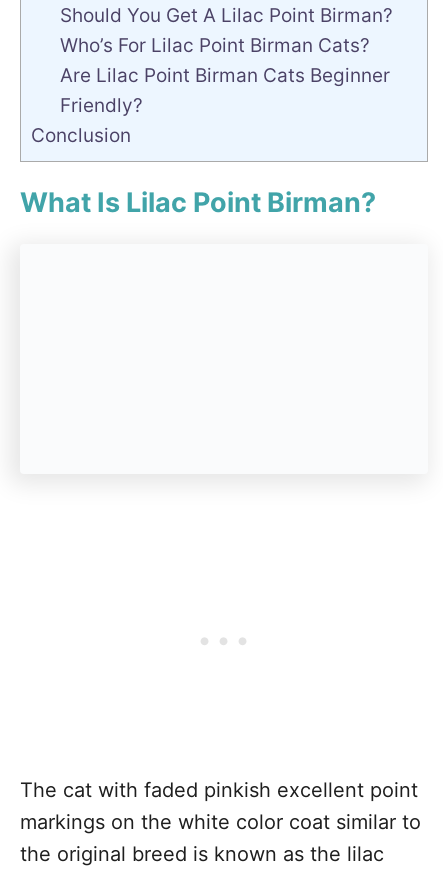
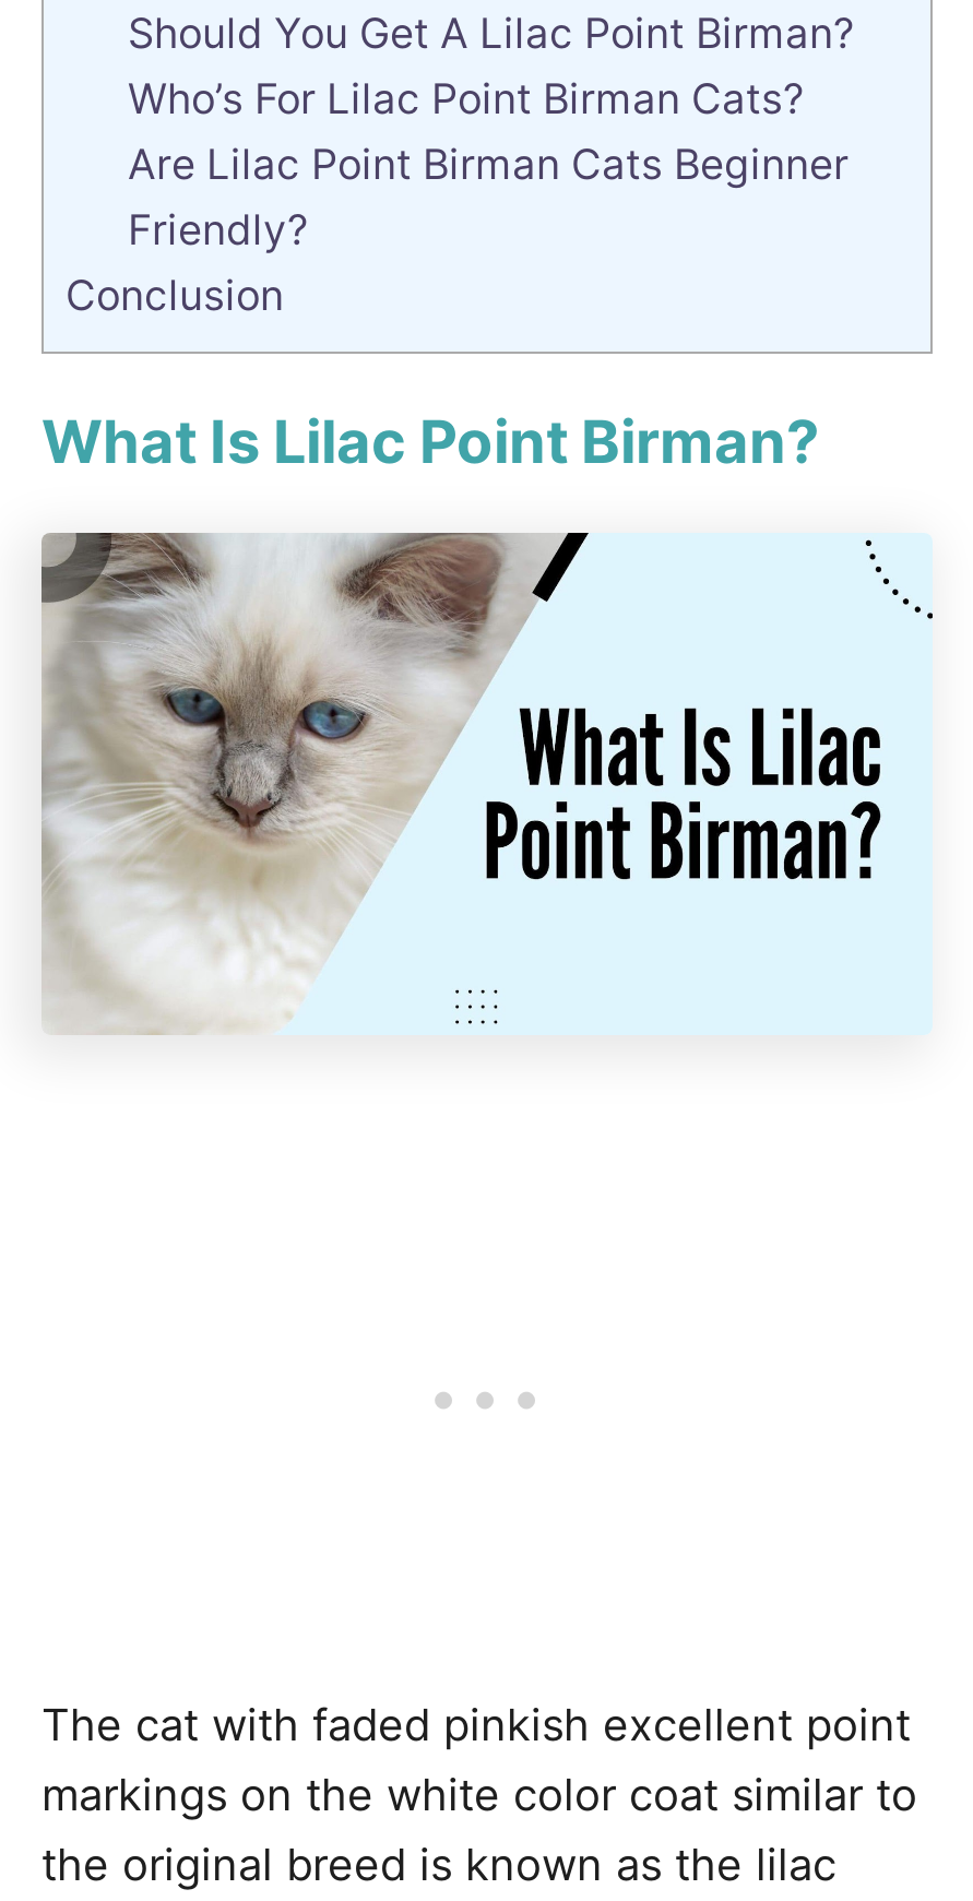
+ [image]
